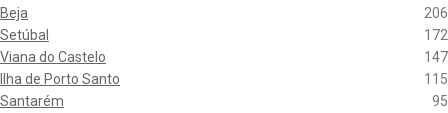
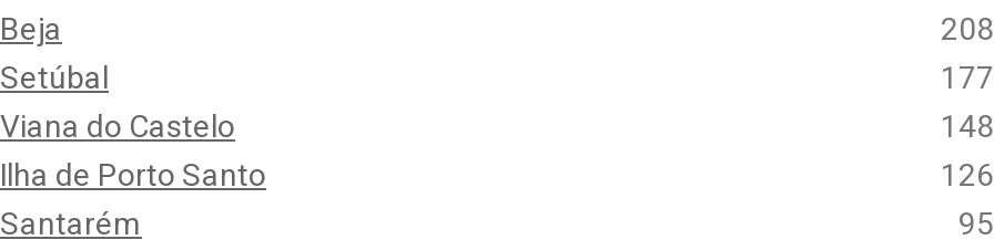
- 206
+ 208

- 172
+ 177

- 147
+ 148

- 115
+ 126
